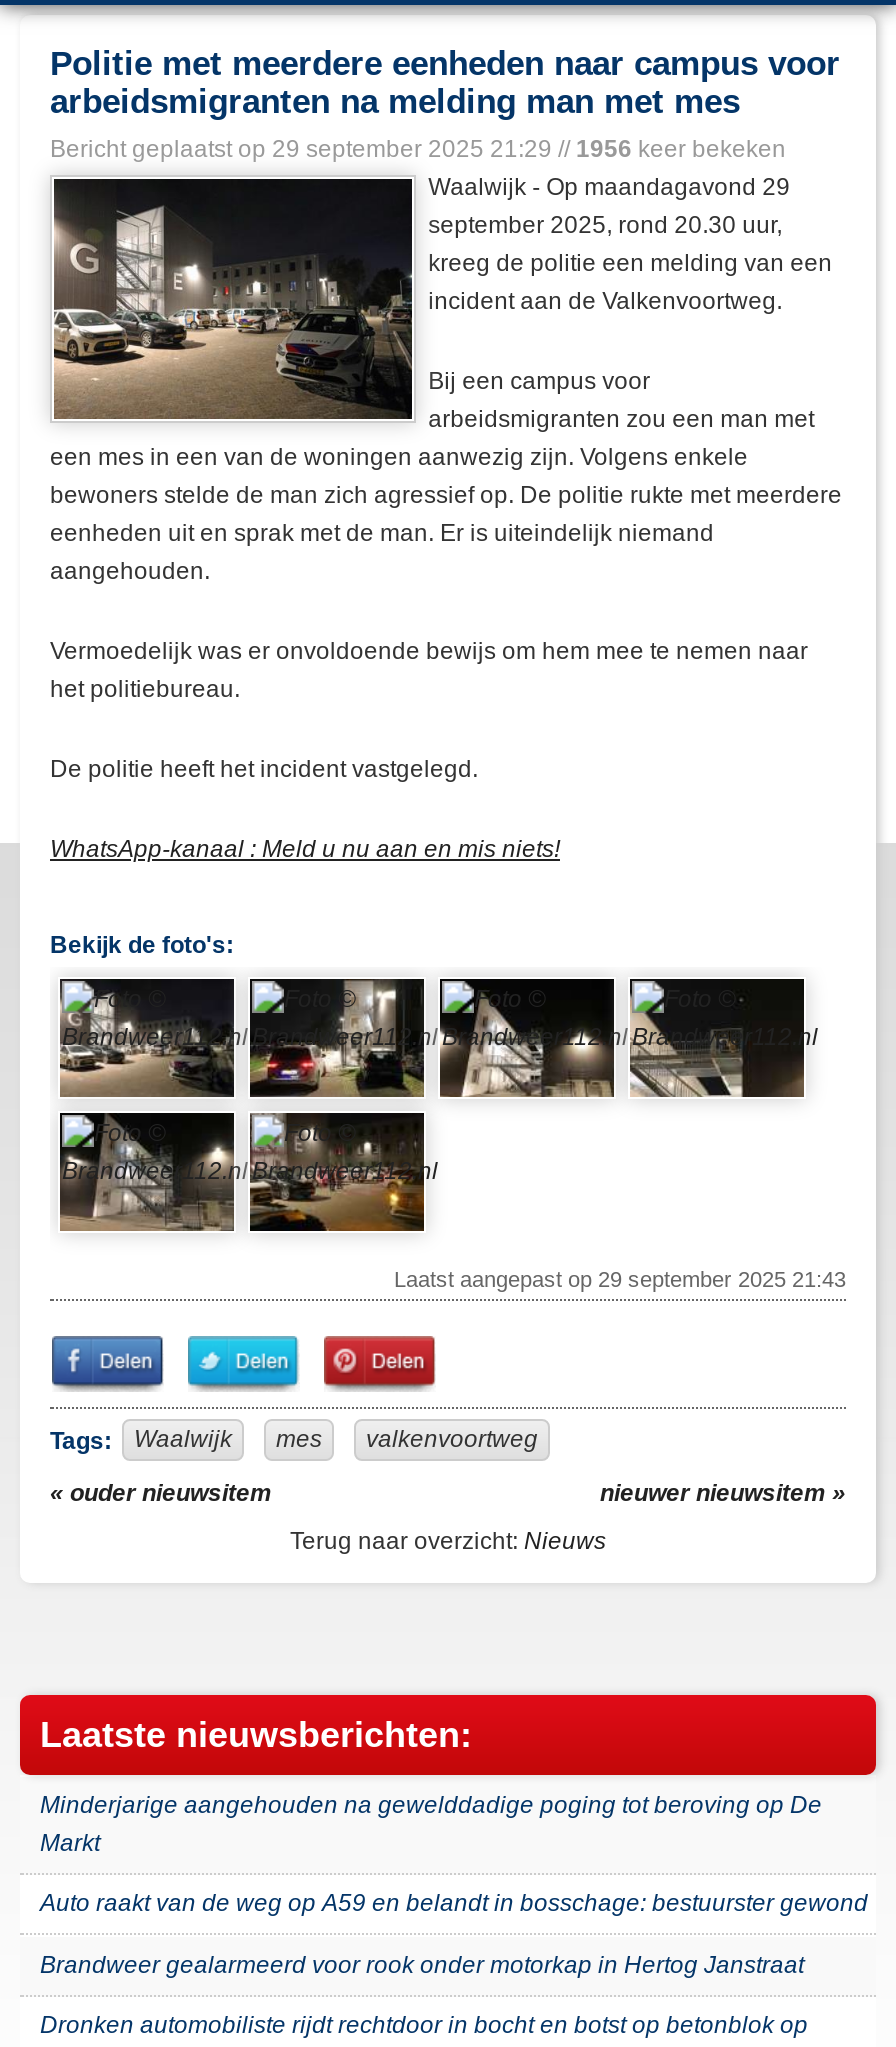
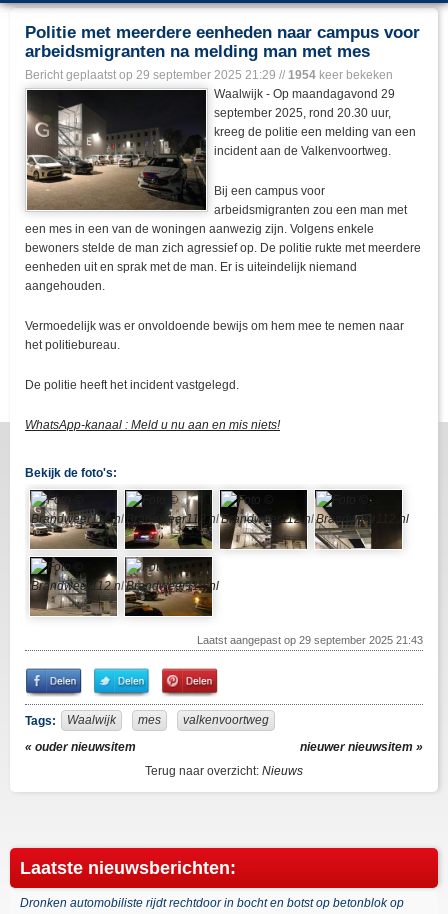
- Bericht geplaatst op 29 september 2025 21:29 // 1956 keer bekeken
+ Bericht geplaatst op 29 september 2025 21:29 // 1954 keer bekeken

- Minderjarige aangehouden na gewelddadige poging tot beroving op De
- Markt
- Auto raakt van de weg op A59 en belandt in bosschage: bestuurster gewond
- Brandweer gealarmeerd voor rook onder motorkap in Hertog Janstraat
